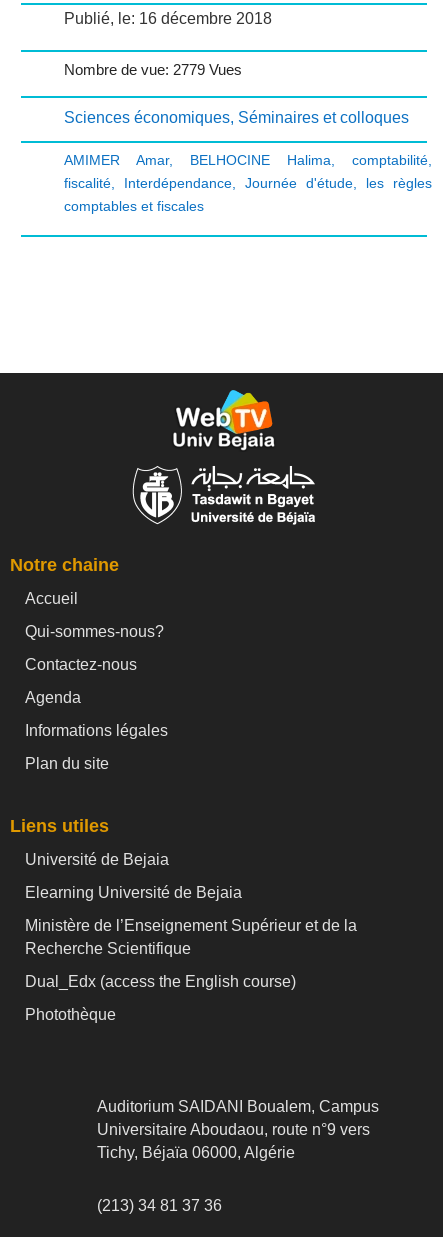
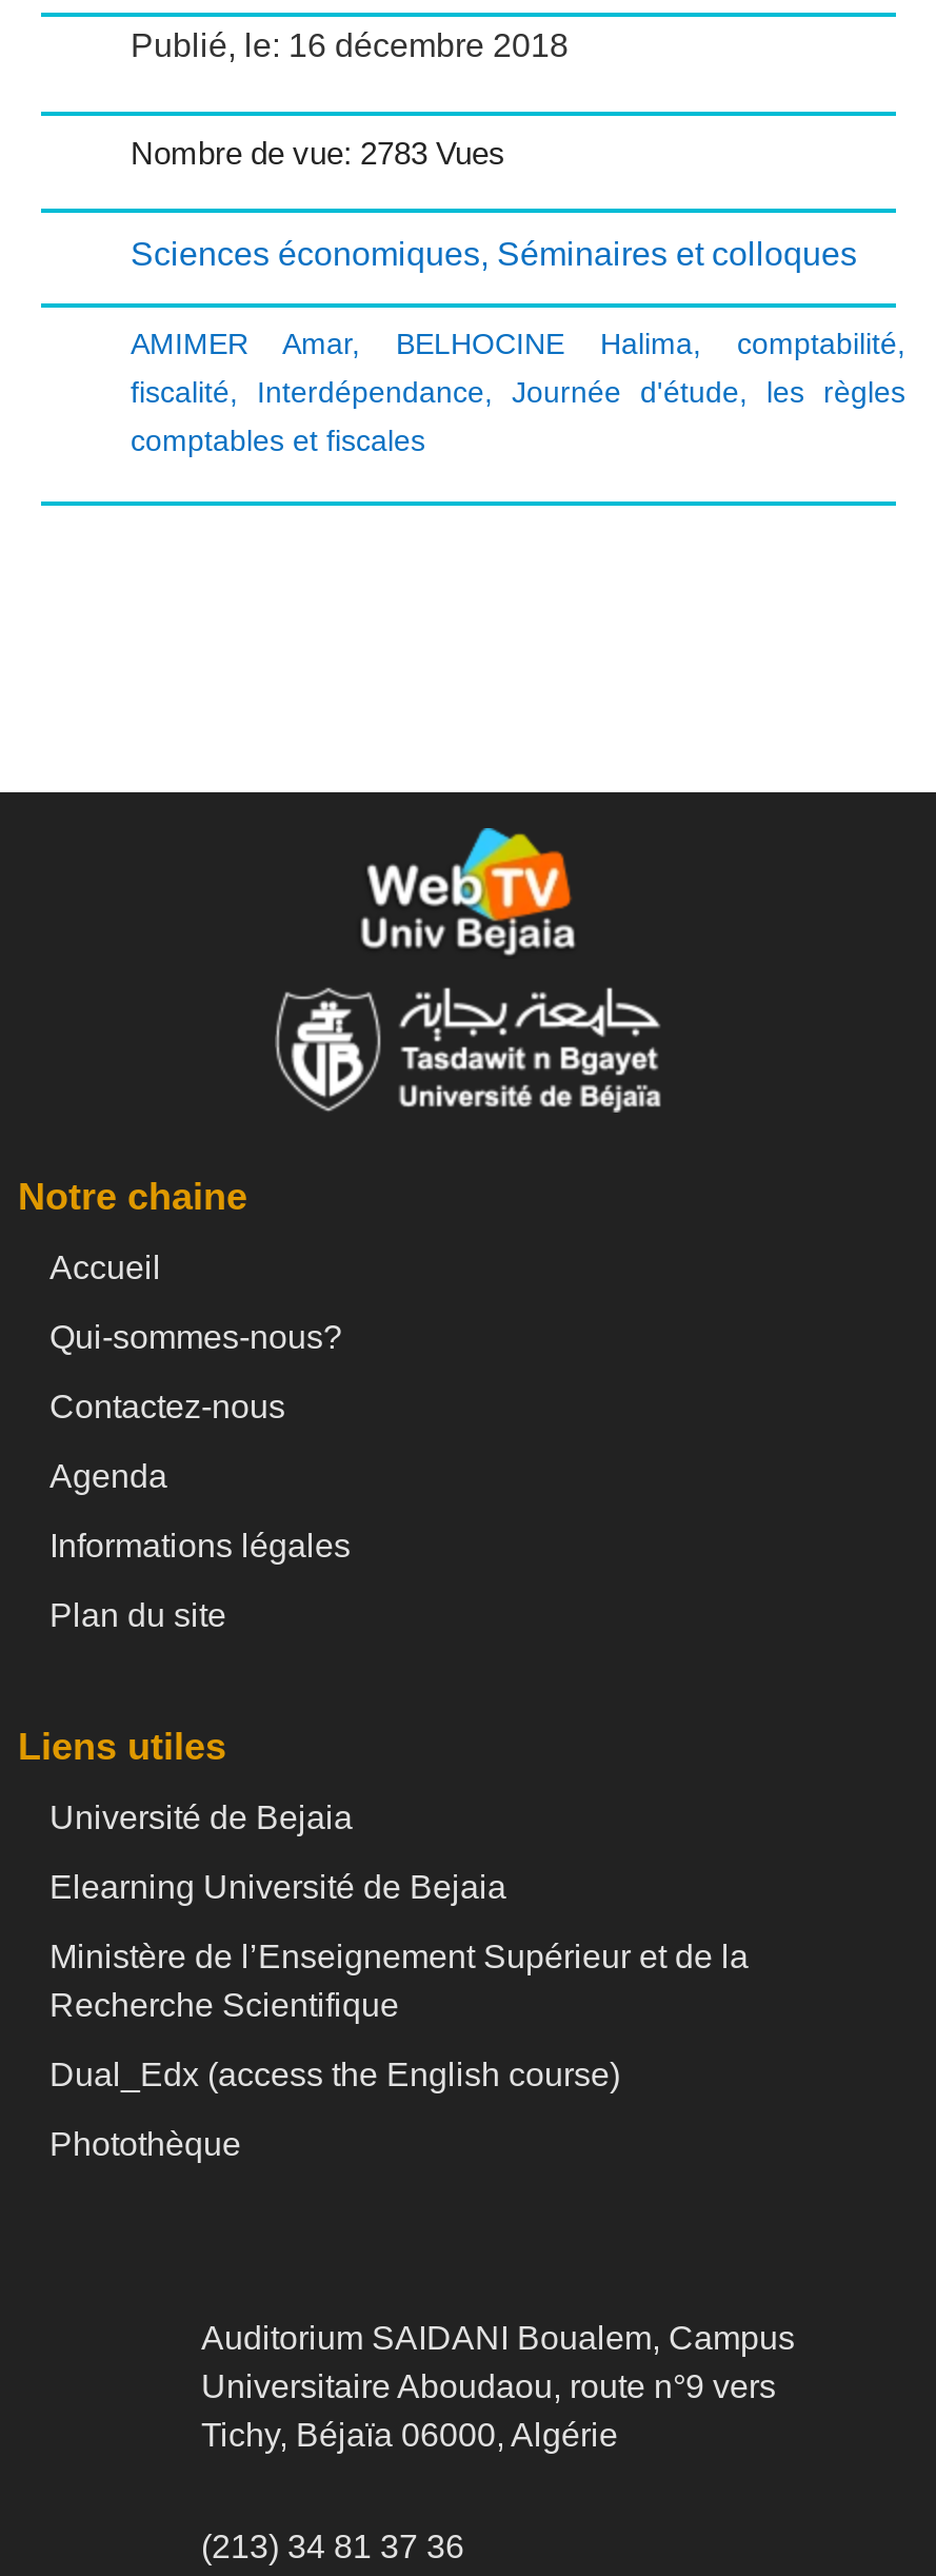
- Nombre de vue: 2779 Vues
+ Nombre de vue: 2783 Vues
